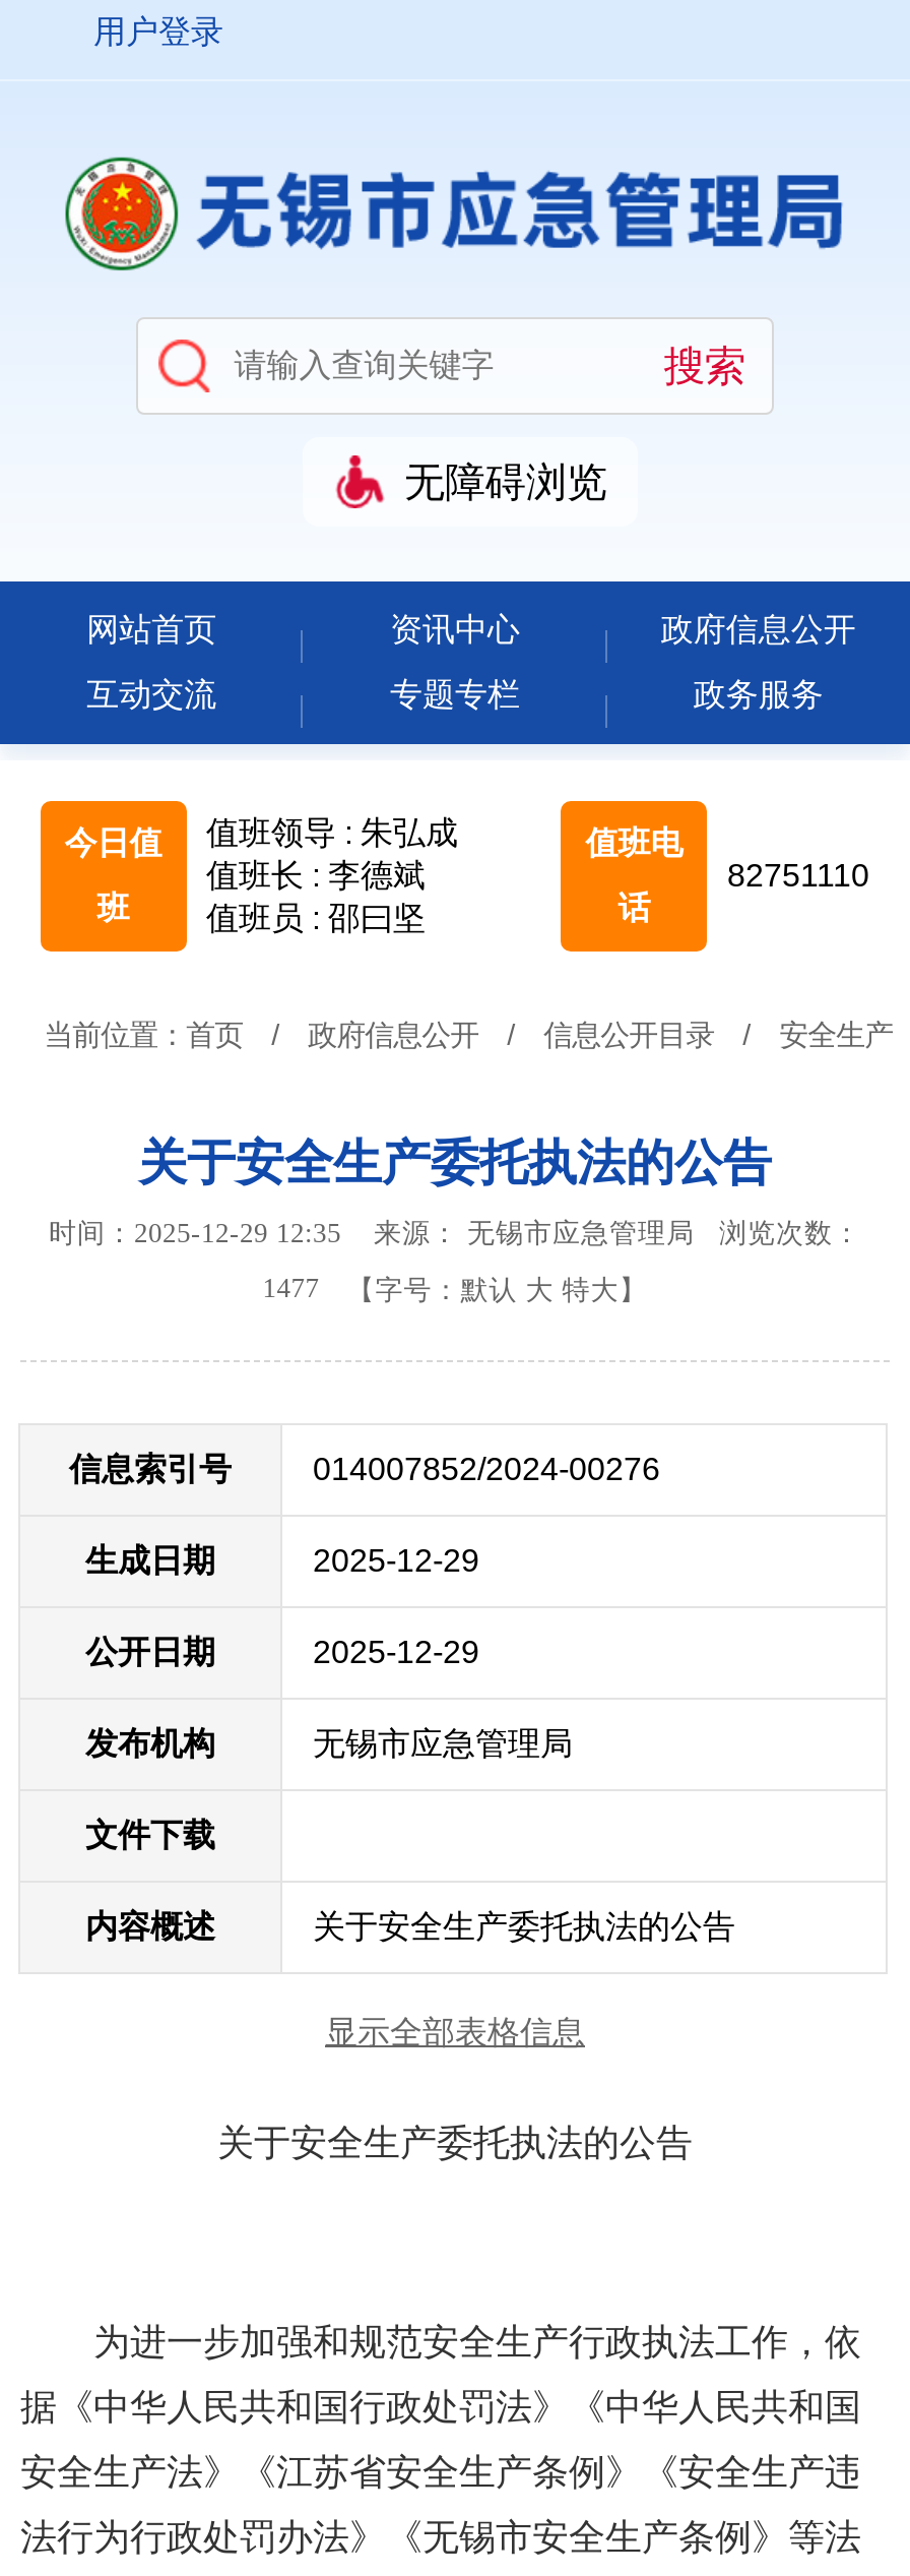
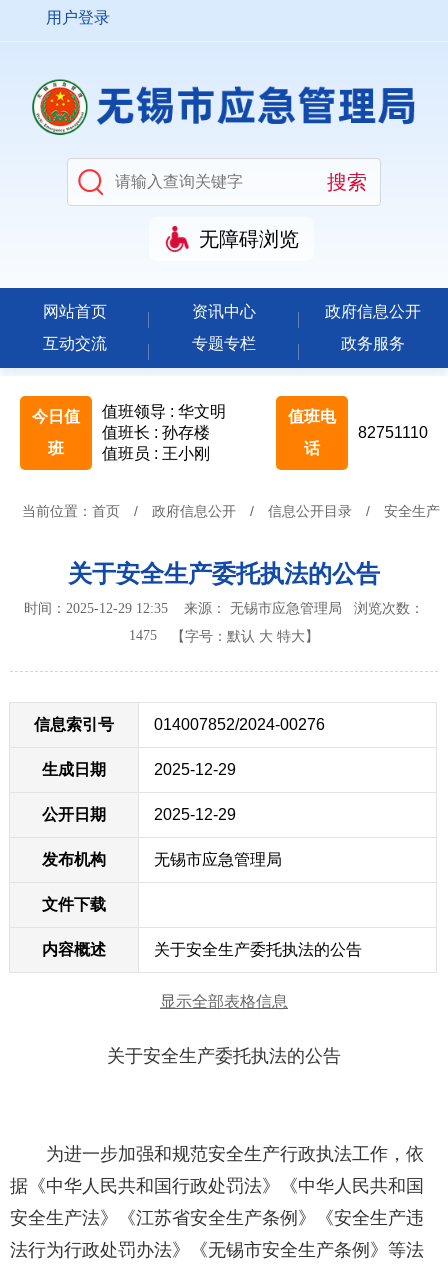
- 值班领导 : 朱弘成
+ 值班领导 : 华文明

- 值班长 : 李德斌
+ 值班长 : 孙存楼

- 值班员 : 邵曰坚
+ 值班员 : 王小刚

- 1477 【字号：默认 大 特大】
+ 1475 【字号：默认 大 特大】
